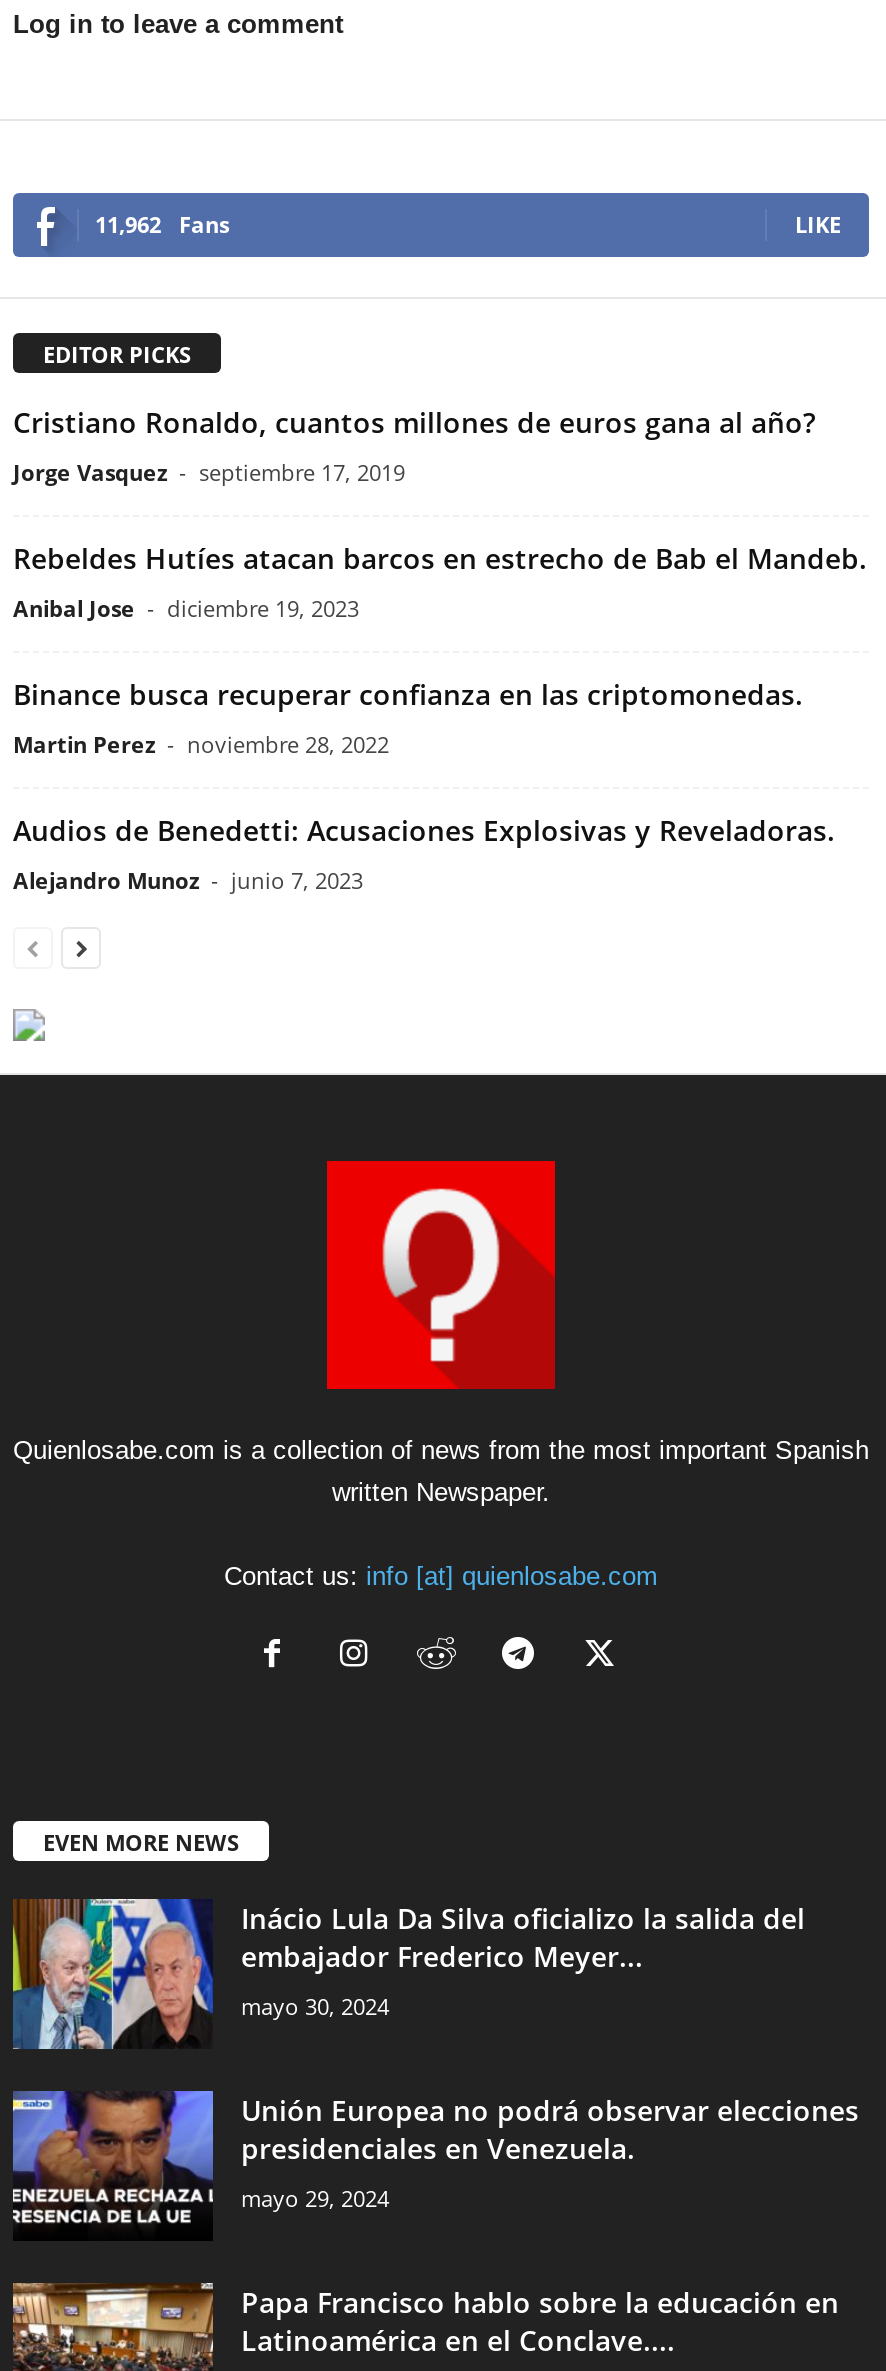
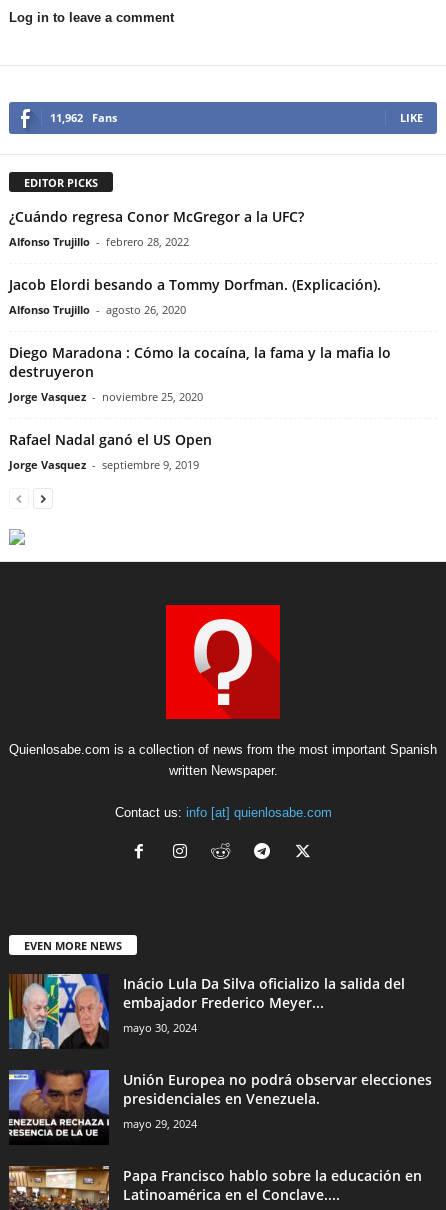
- Cristiano Ronaldo, cuantos millones de euros gana al año?
- Jorge Vasquez - septiembre 17, 2019
+ ¿Cuándo regresa Conor McGregor a la UFC?
+ Alfonso Trujillo - febrero 28, 2022

- Rebeldes Hutíes atacan barcos en estrecho de Bab el Mandeb.
- Anibal Jose - diciembre 19, 2023
+ Jacob Elordi besando a Tommy Dorfman. (Explicación).
+ Alfonso Trujillo - agosto 26, 2020

- Binance busca recuperar confianza en las criptomonedas.
- Martin Perez - noviembre 28, 2022
+ Diego Maradona : Cómo la cocaína, la fama y la mafia lo
+ destruyeron
+ Jorge Vasquez - noviembre 25, 2020

- Audios de Benedetti: Acusaciones Explosivas y Reveladoras.
- Alejandro Munoz - junio 7, 2023
+ Rafael Nadal ganó el US Open
+ Jorge Vasquez - septiembre 9, 2019
